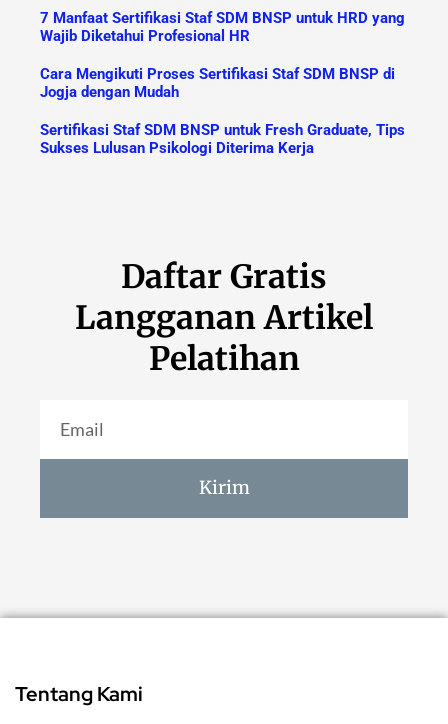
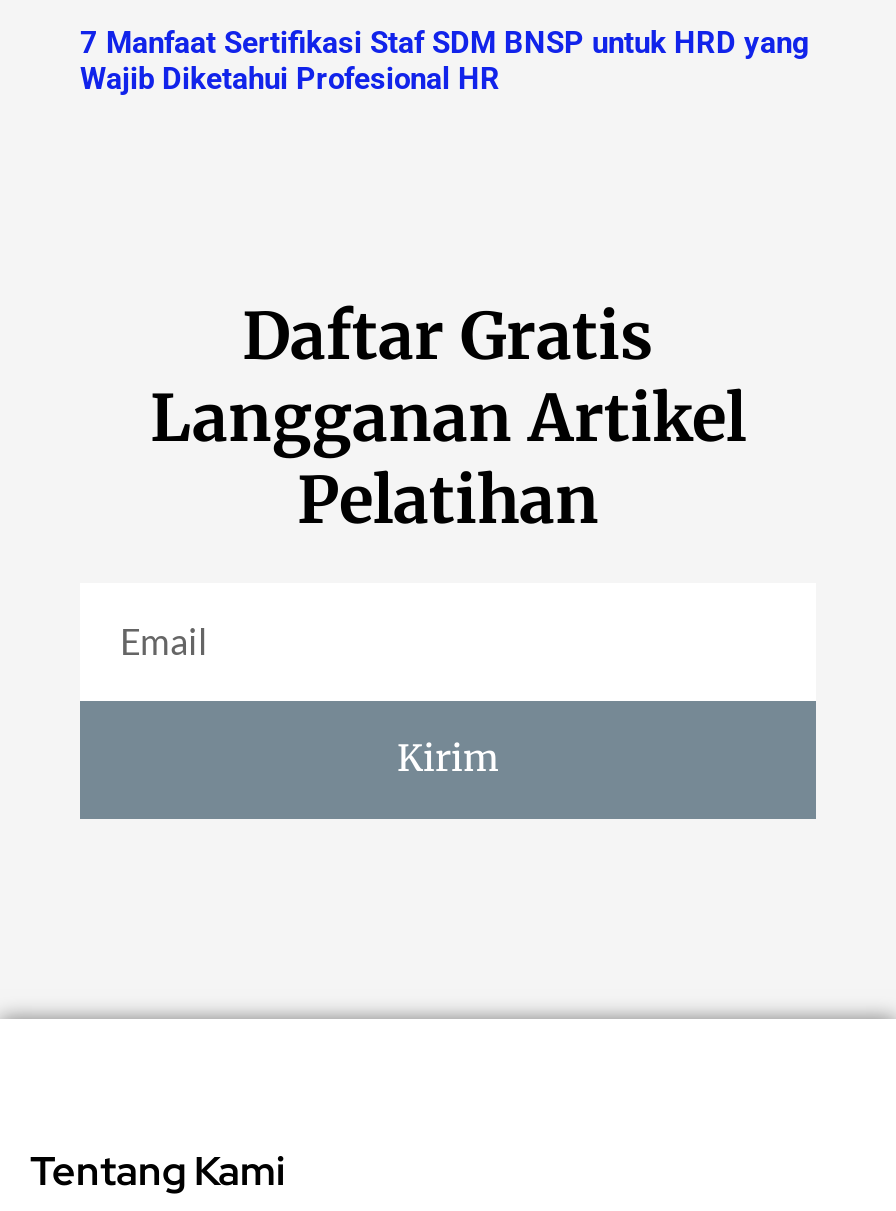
- Cara Mengikuti Proses Sertifikasi Staf SDM BNSP di
- Jogja dengan Mudah
- Sertifikasi Staf SDM BNSP untuk Fresh Graduate, Tips
- Sukses Lulusan Psikologi Diterima Kerja
